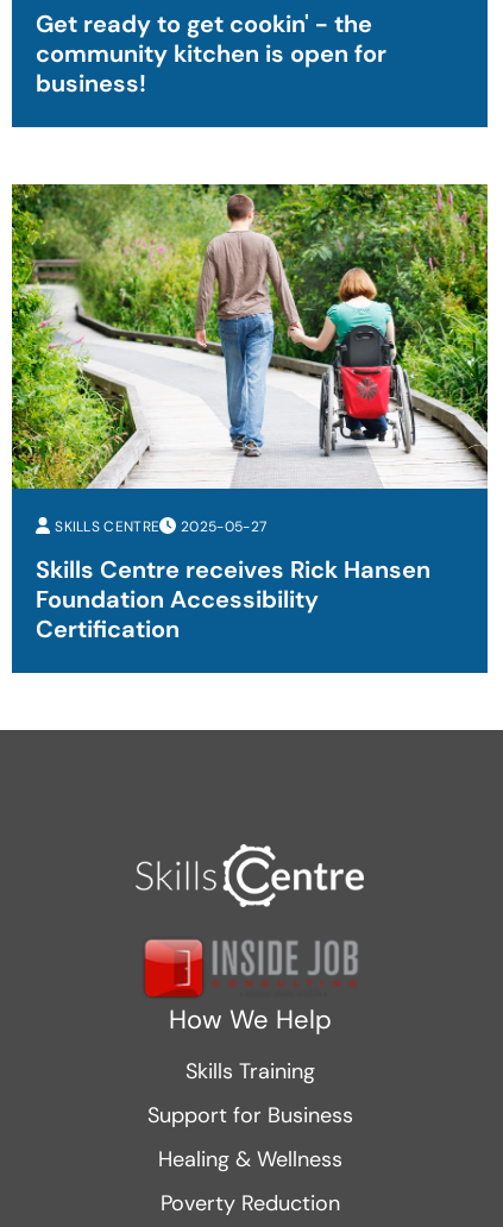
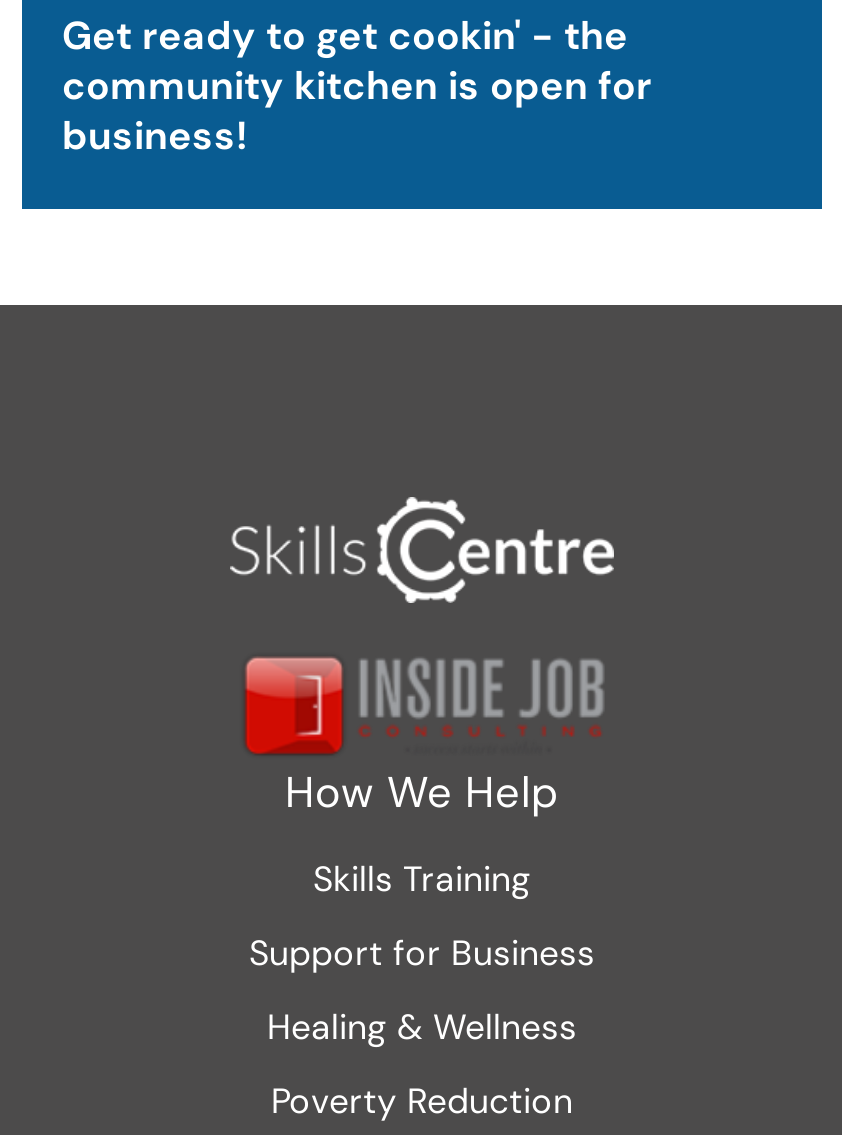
- [image]
- SKILLS CENTRE
- 2025-05-27
- Skills Centre receives Rick Hansen
- Foundation Accessibility
- Certification
